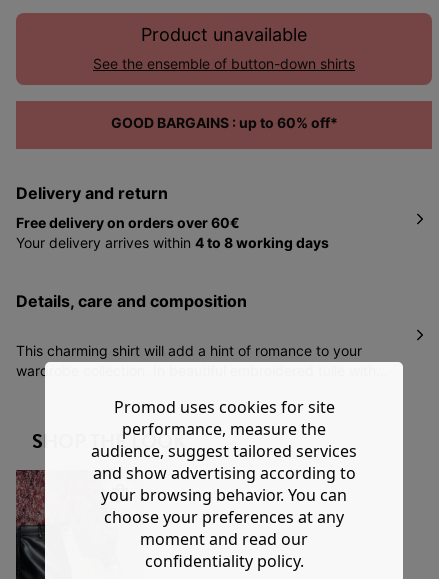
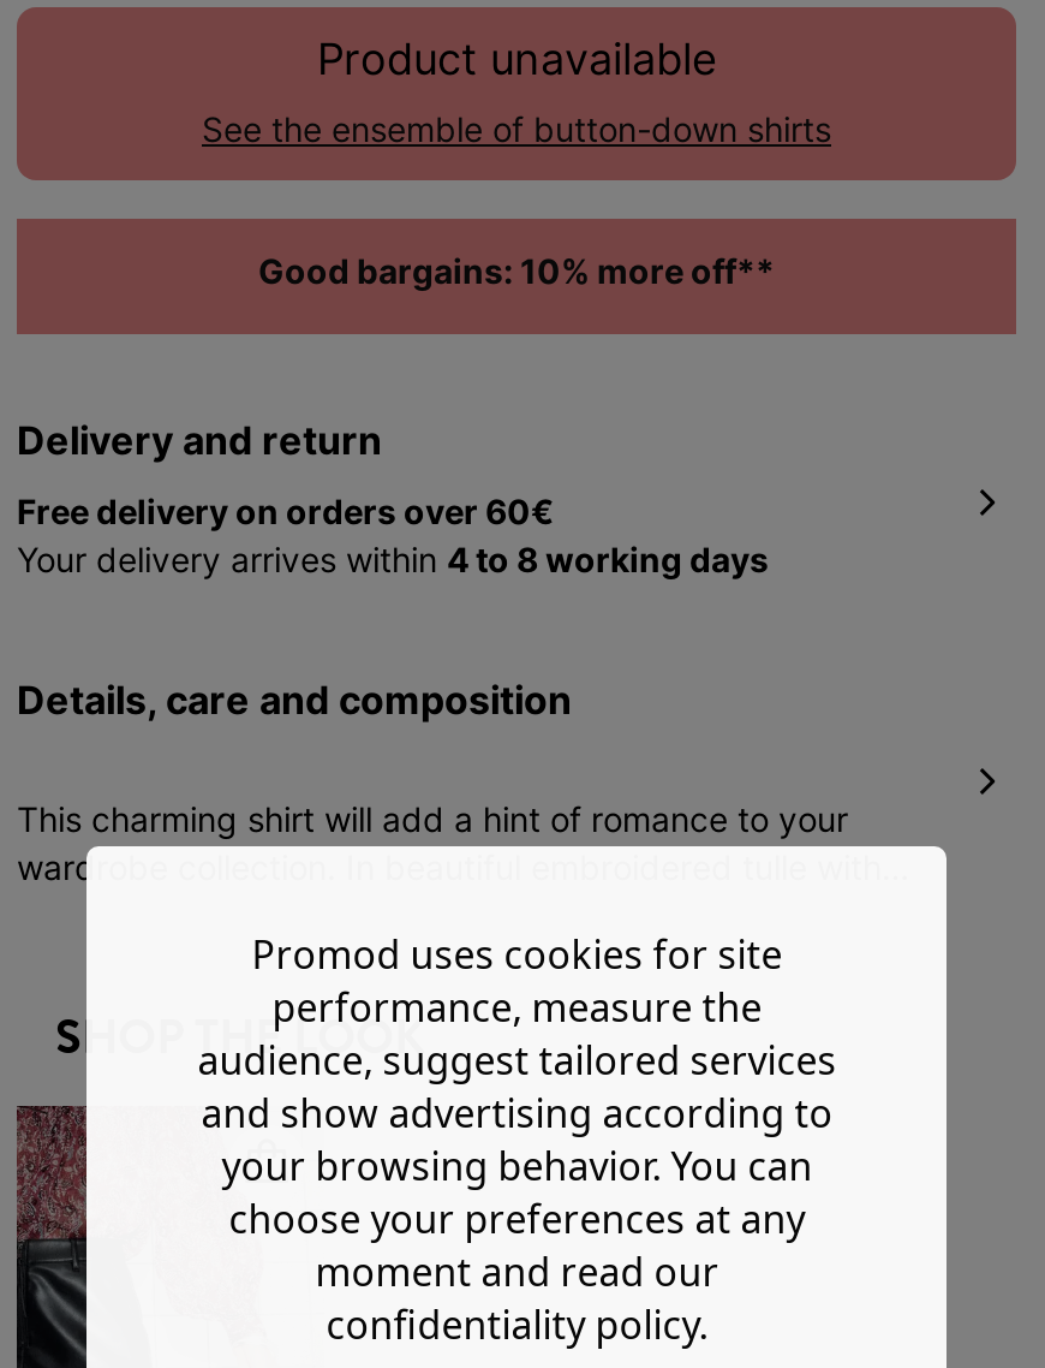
- GOOD BARGAINS : up to 60% off*
+ Good bargains: 10% more off**
